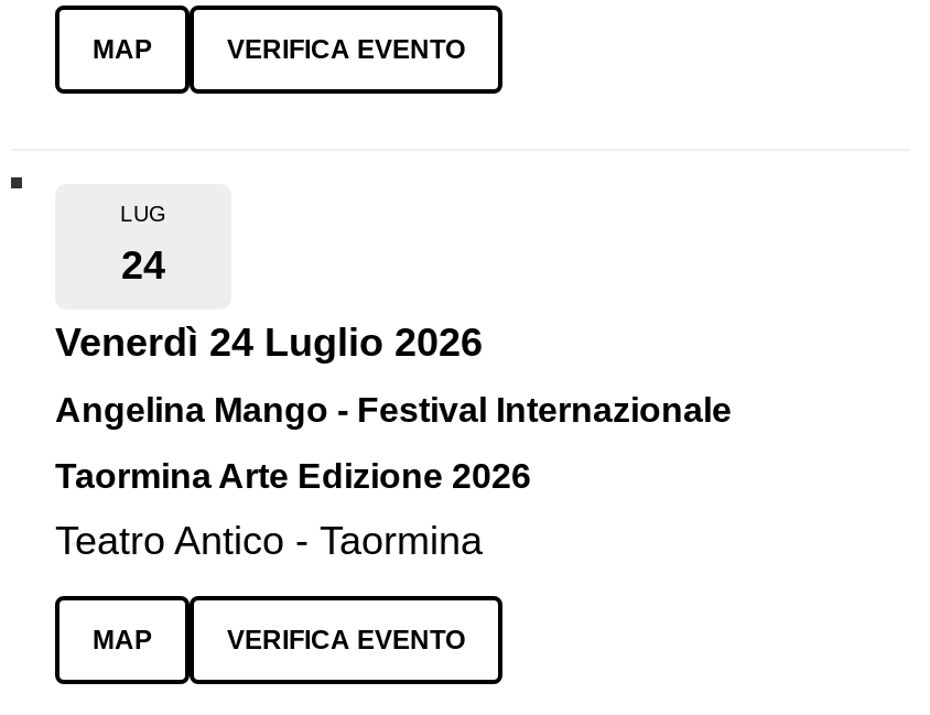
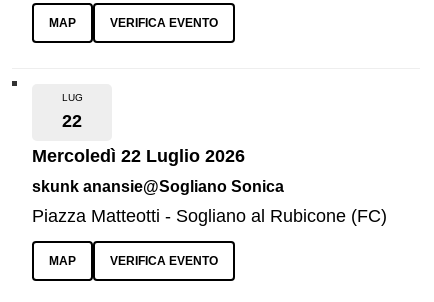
- 24
- Venerdì 24 Luglio 2026
- Angelina Mango - Festival Internazionale
- Taormina Arte Edizione 2026
- Teatro Antico - Taormina
+ 22
+ Mercoledì 22 Luglio 2026
+ skunk anansie@Sogliano Sonica
+ Piazza Matteotti - Sogliano al Rubicone (FC)
